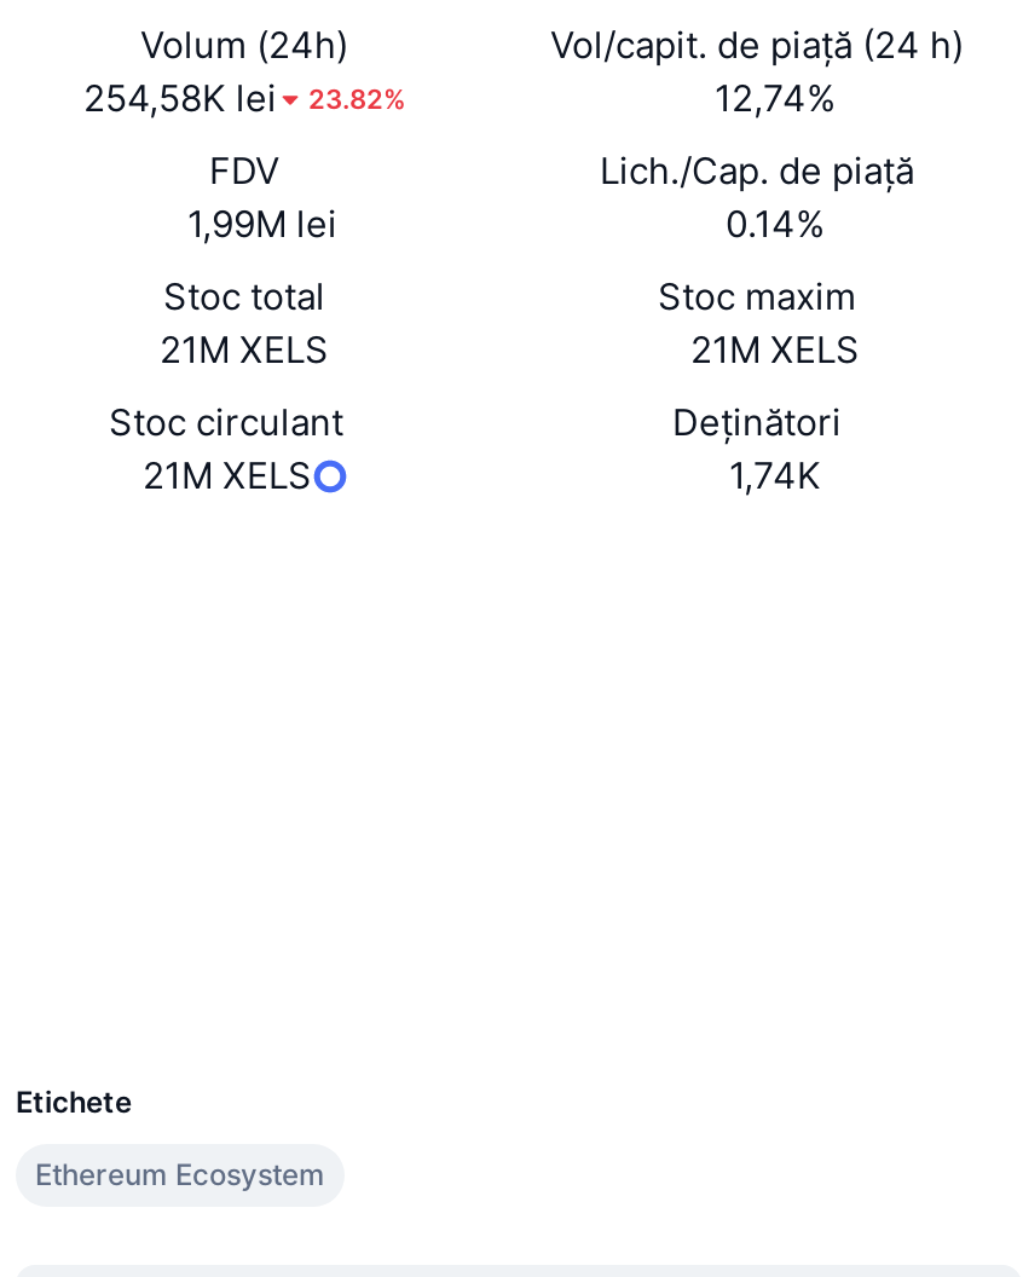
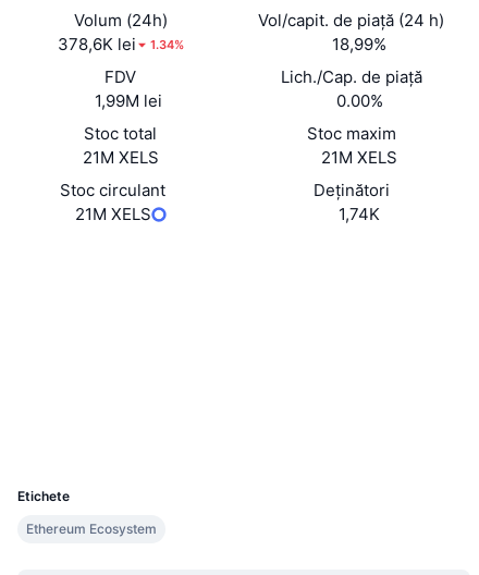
- 254,58K lei
+ 378,6K lei

- 23.82%
+ 1.34%

- 12,74%
+ 18,99%

- 0.14%
+ 0.00%
